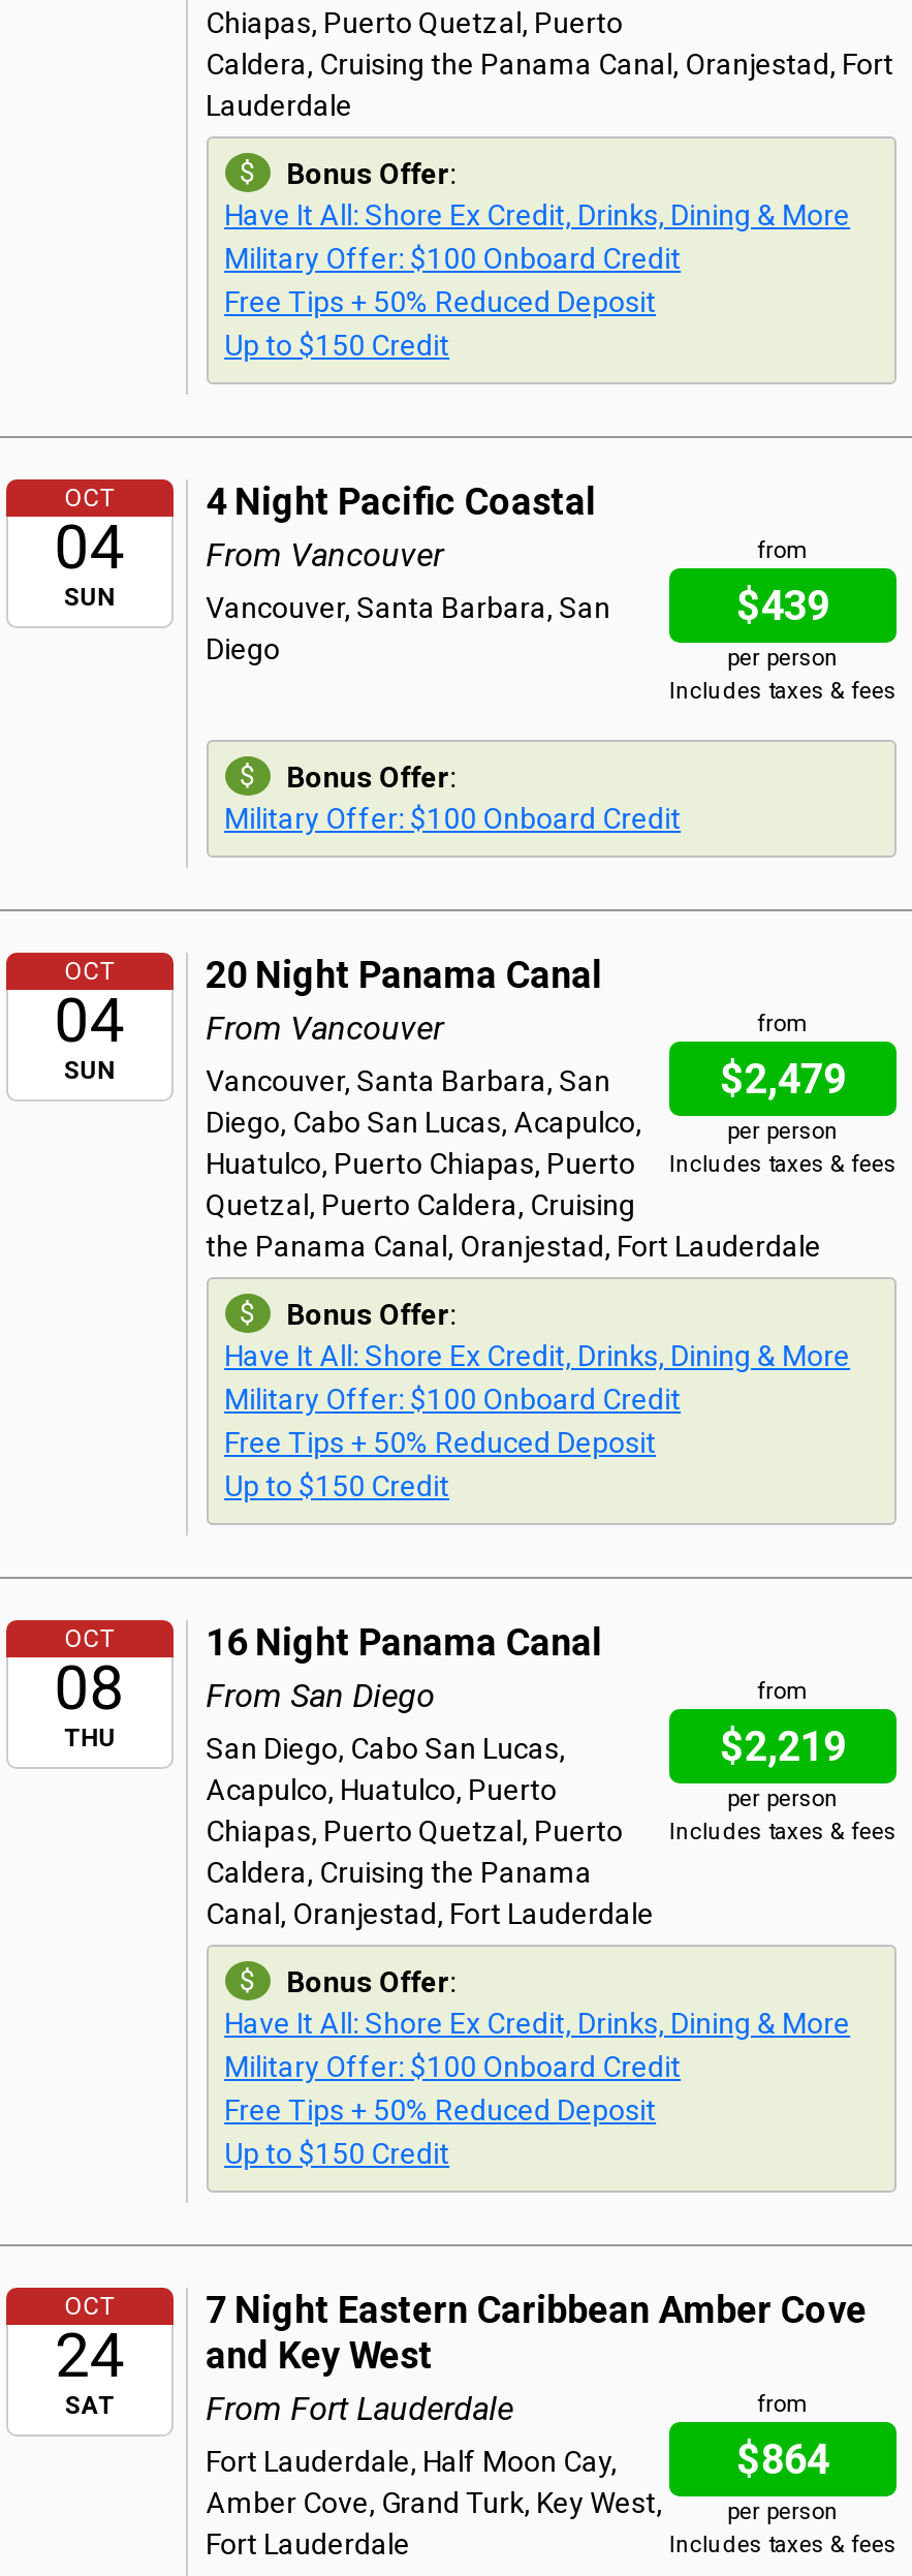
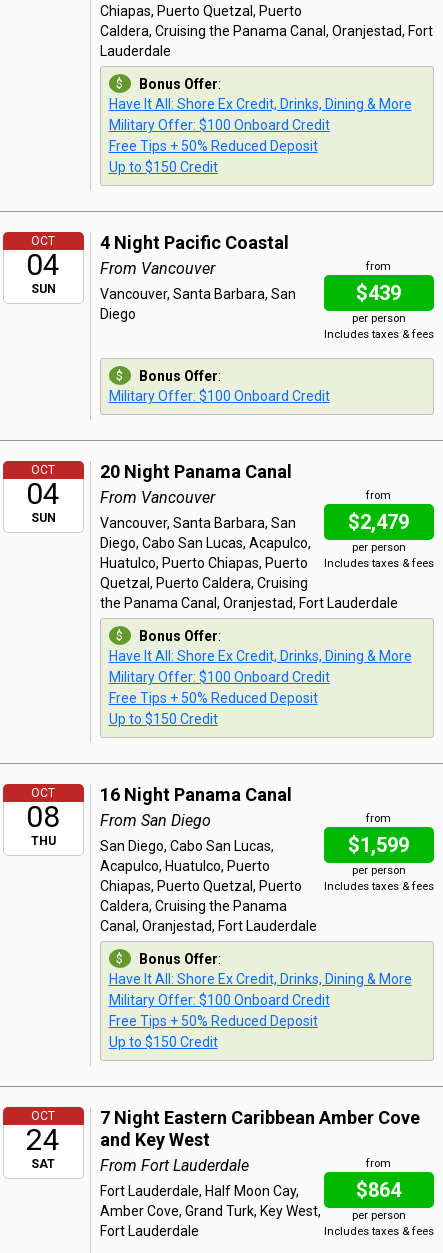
- $2,219
+ $1,599
